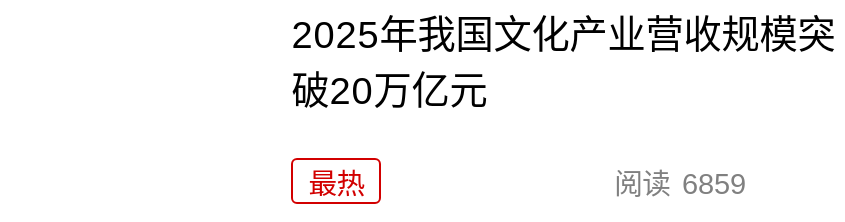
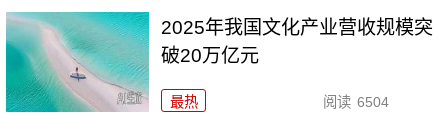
+ [image]

- 阅读 6859
+ 阅读 6504
